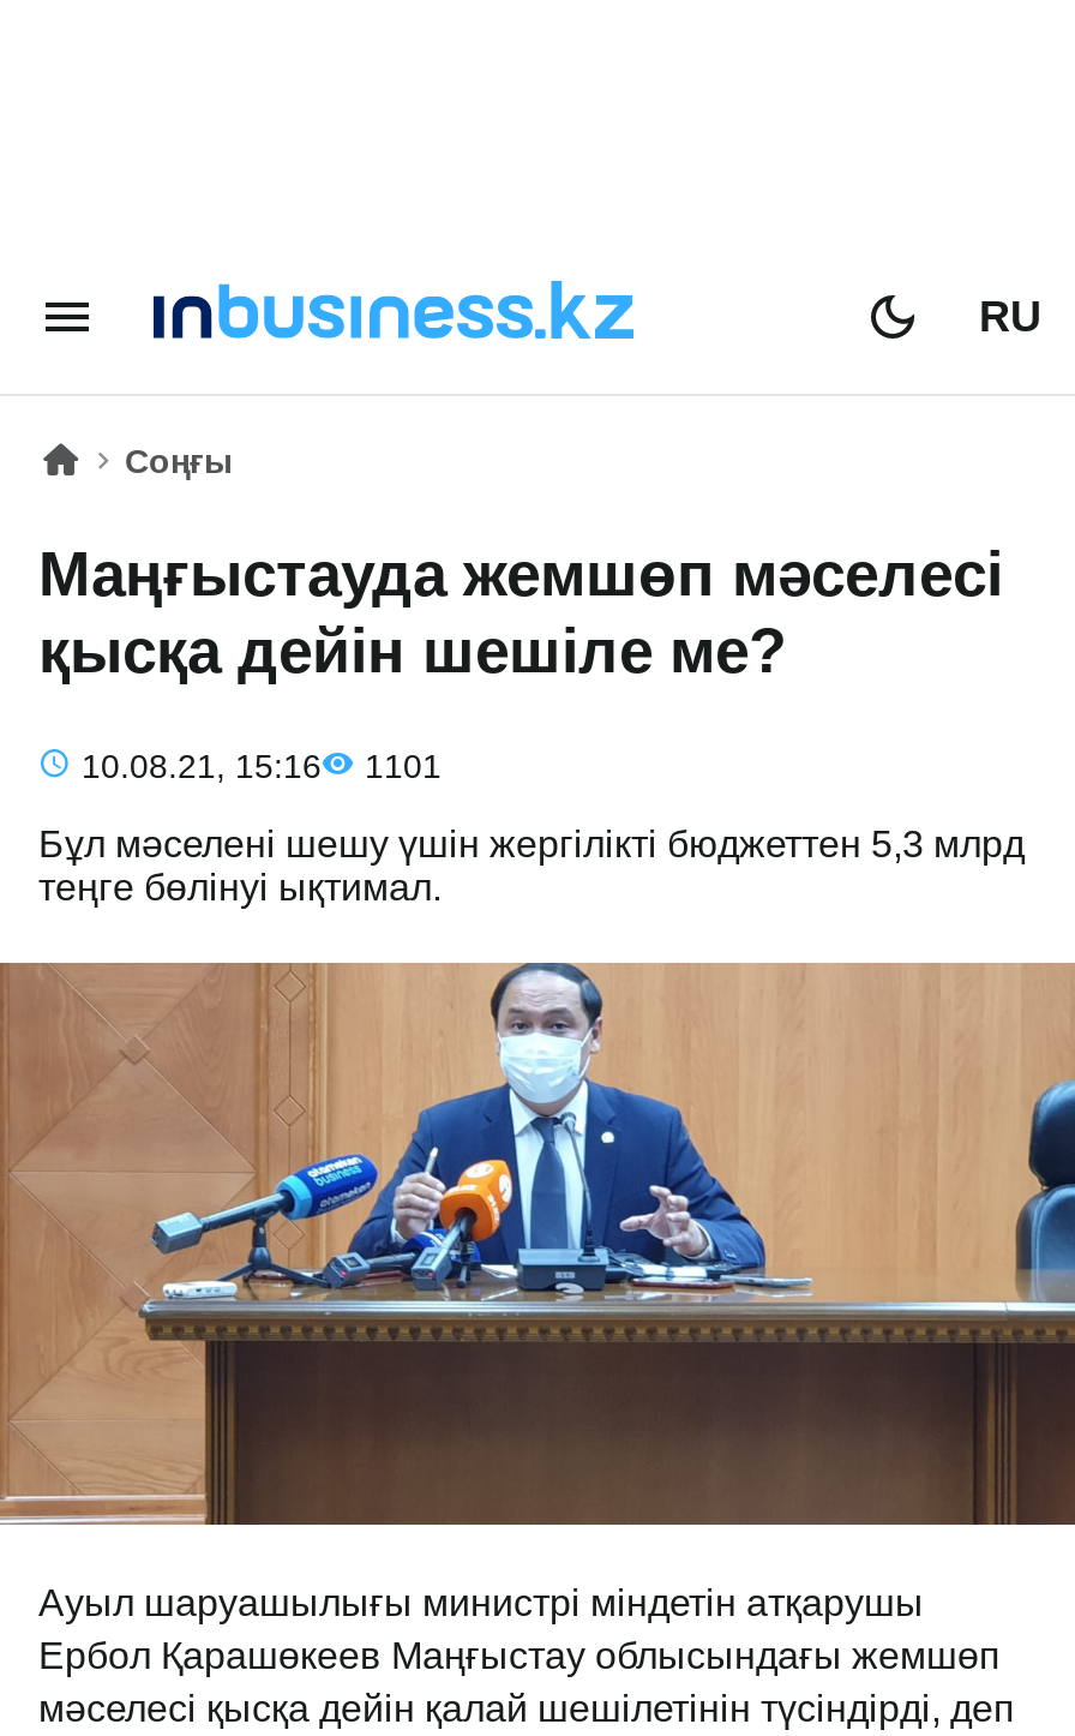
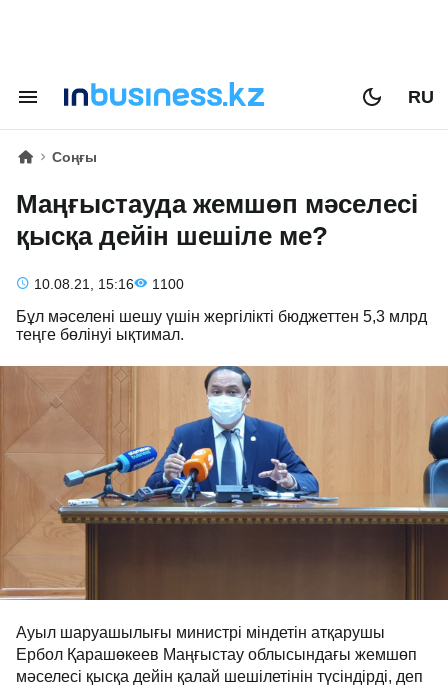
- 10.08.21, 15:16 1101
+ 10.08.21, 15:16 1100
